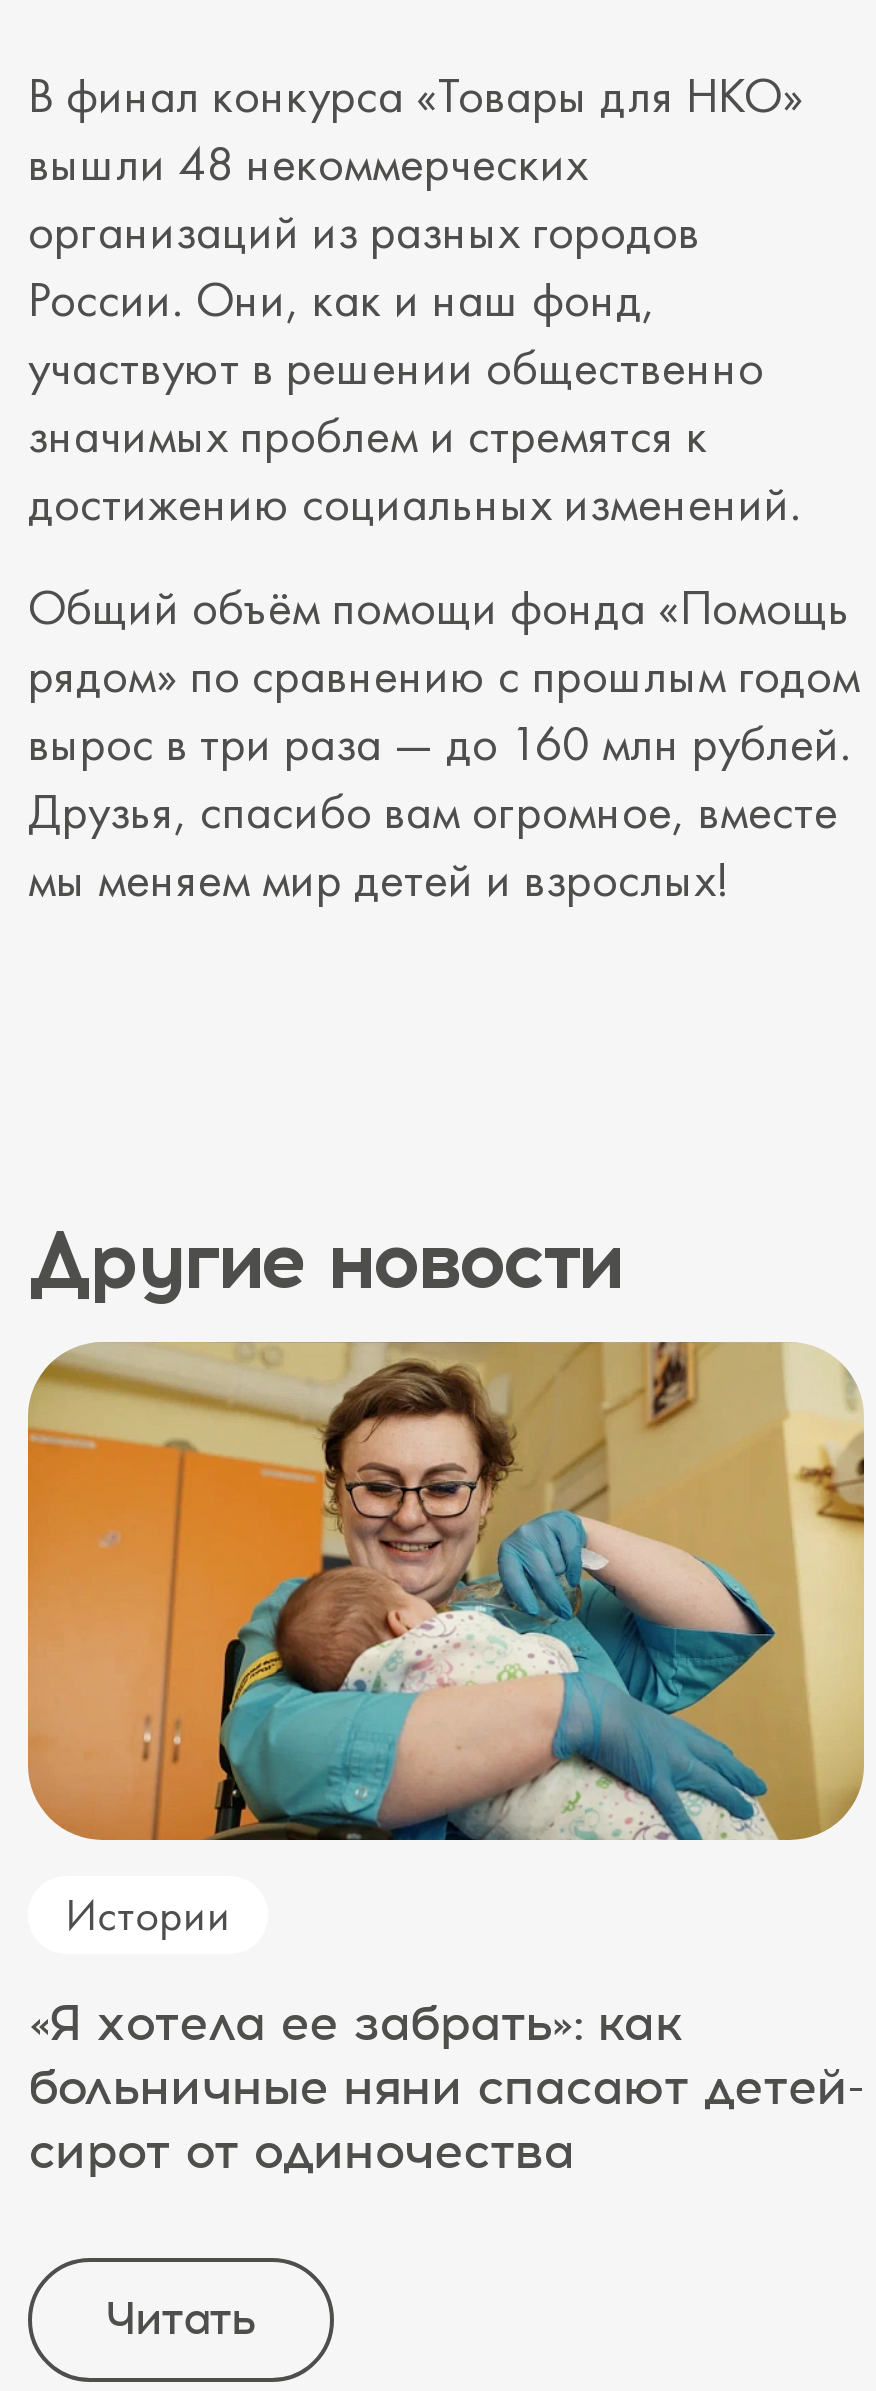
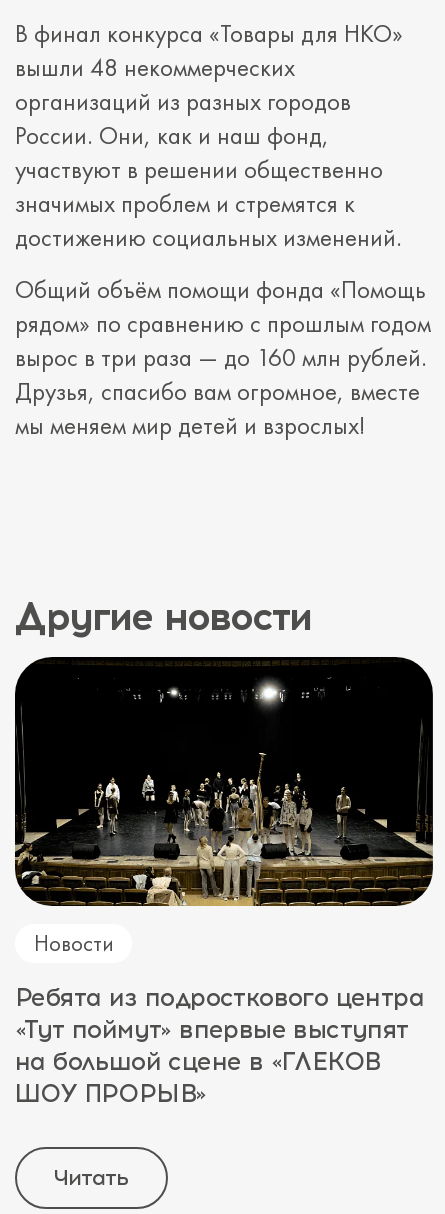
- [image]
- Истории
+ [image]
+ Новости

- «Я хотела ее забрать»: как
- больничные няни спасают детей-
- сирот от одиночества
+ Ребята из подросткового центра
+ «Тут поймут» впервые выступят
+ на большой сцене в «ГЛЕКОВ
+ ШОУ ПРОРЫВ»
